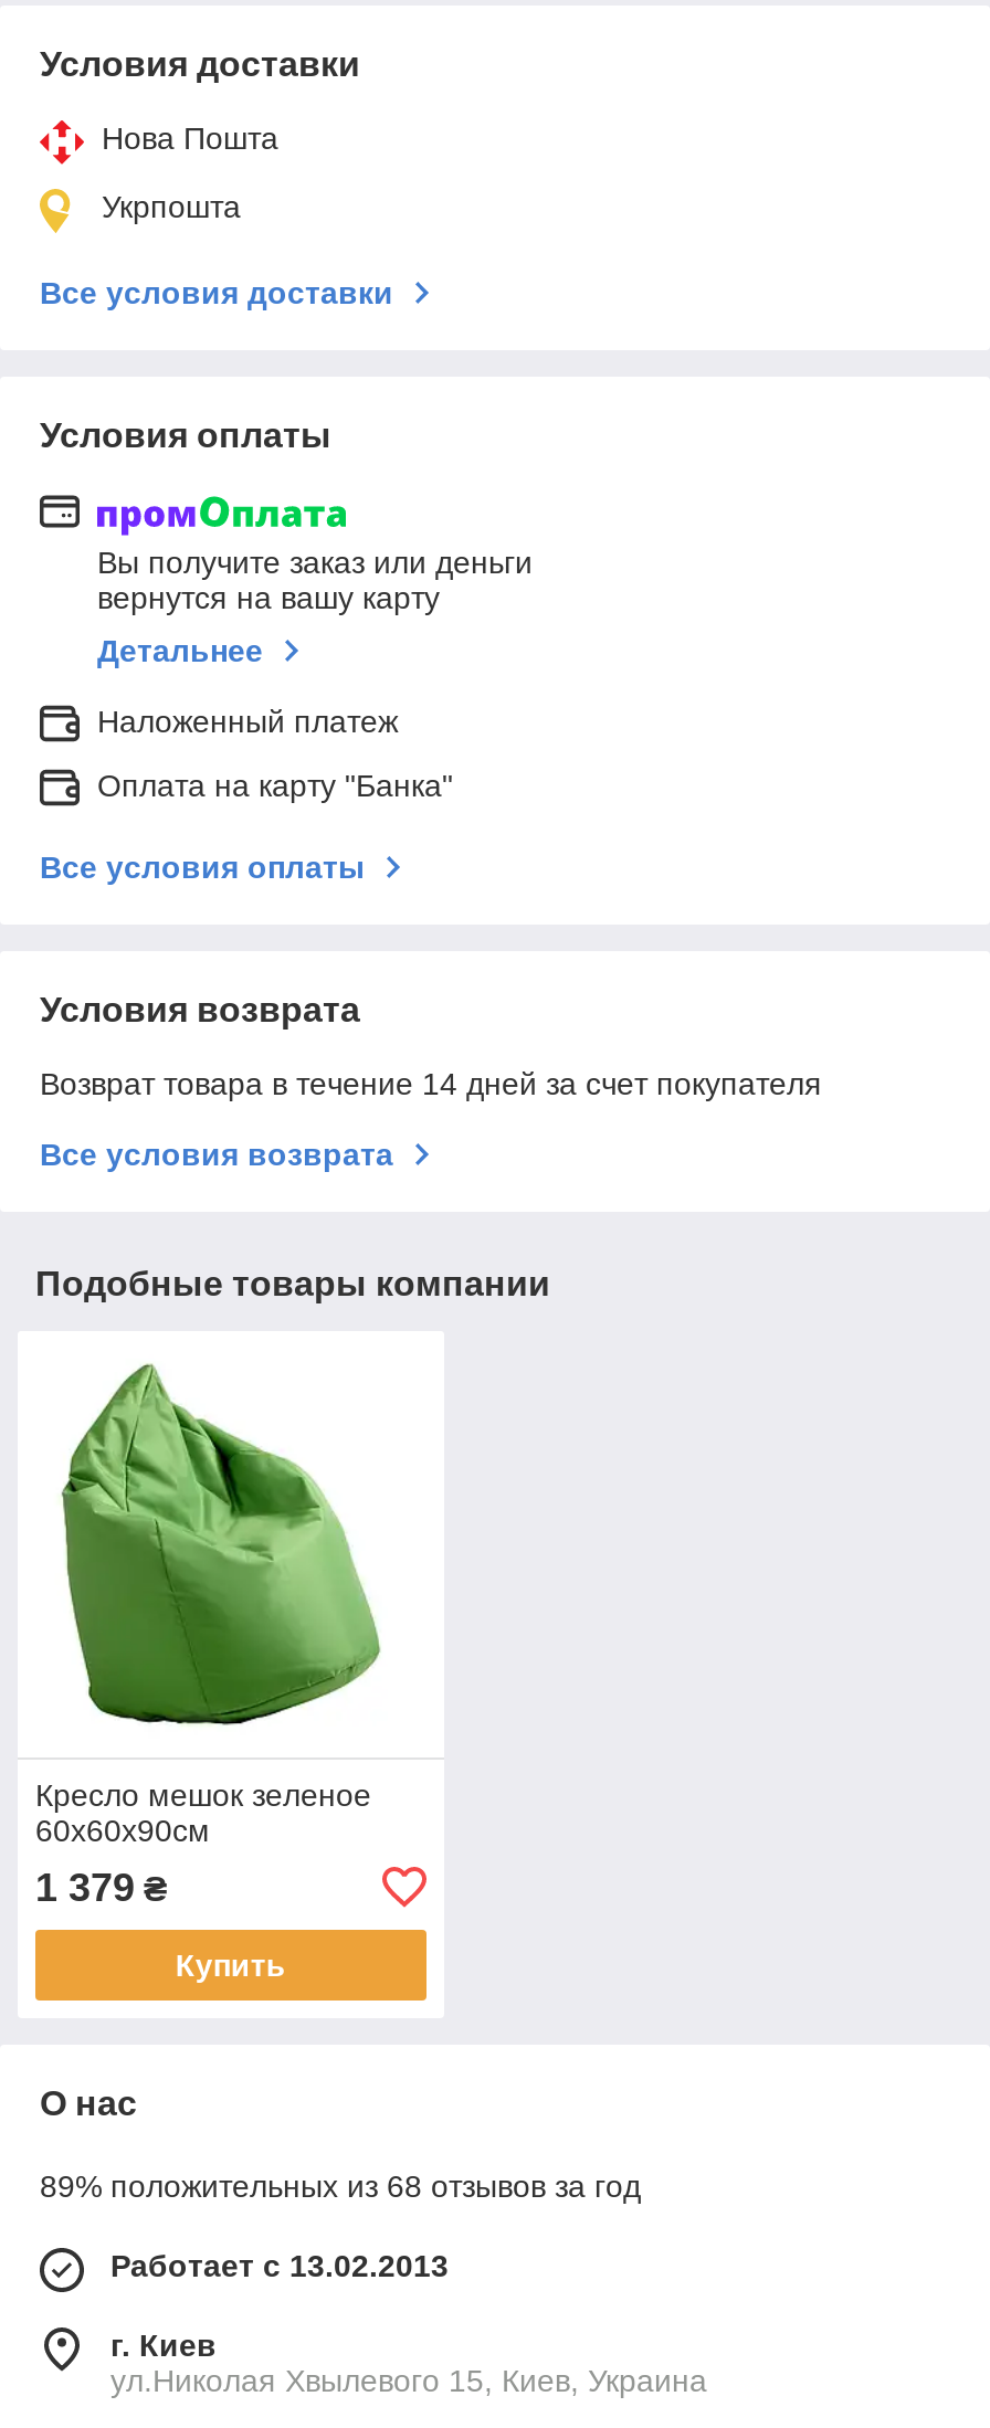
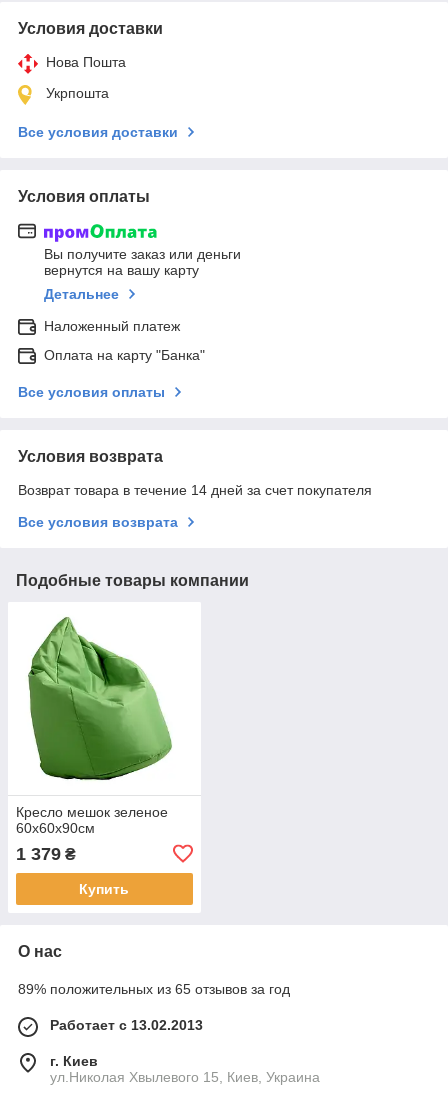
- 89% положительных из 68 отзывов за год
+ 89% положительных из 65 отзывов за год
